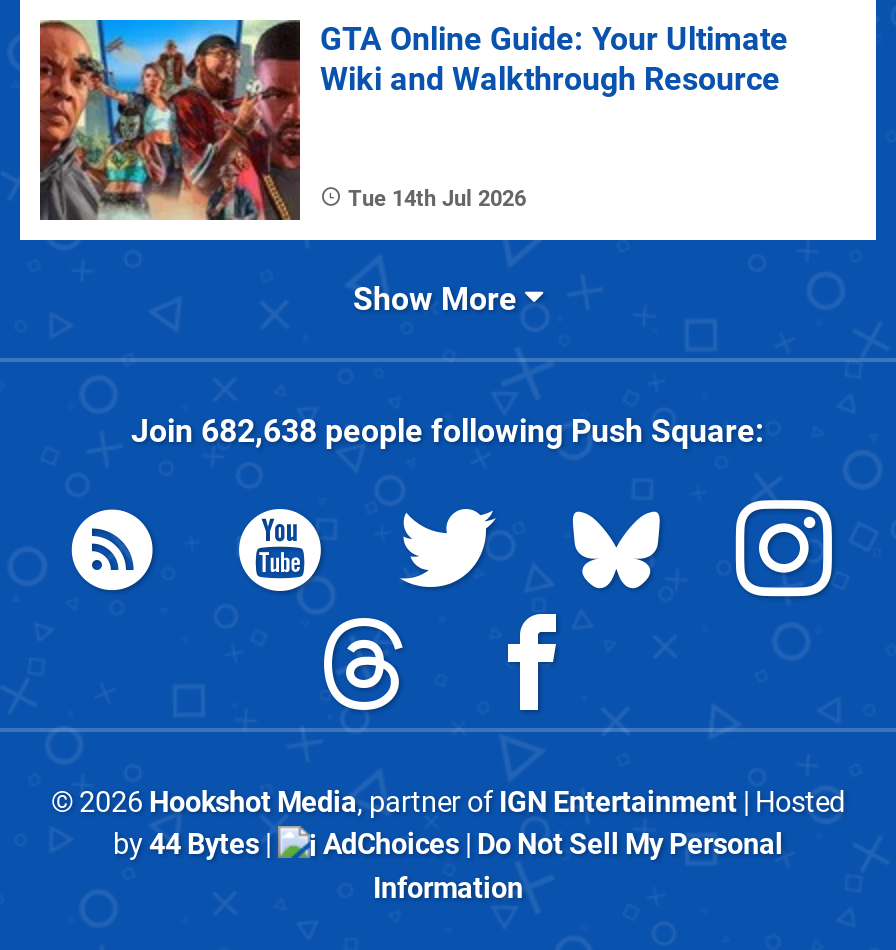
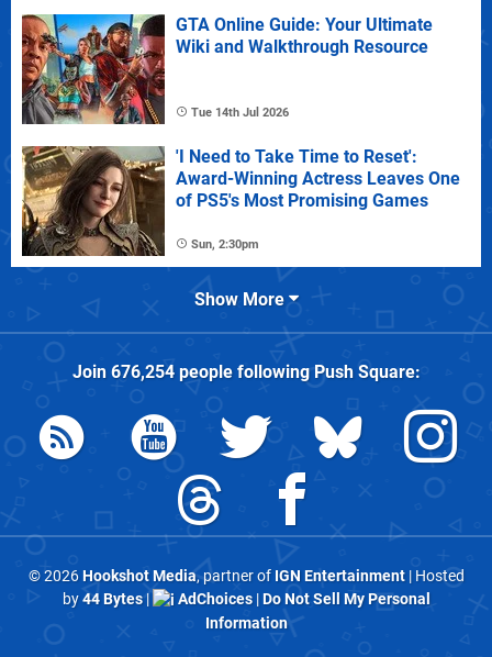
+ [image]
+ 'I Need to Take Time to Reset':
+ Award-Winning Actress Leaves One
+ of PS5's Most Promising Games
+ Sun, 2:30pm

- Join 682,638 people following Push Square:
+ Join 676,254 people following Push Square:
